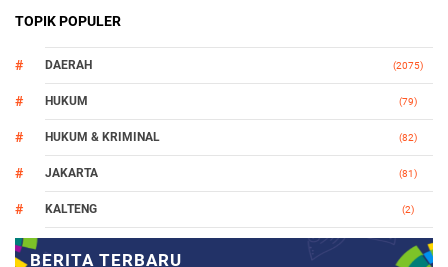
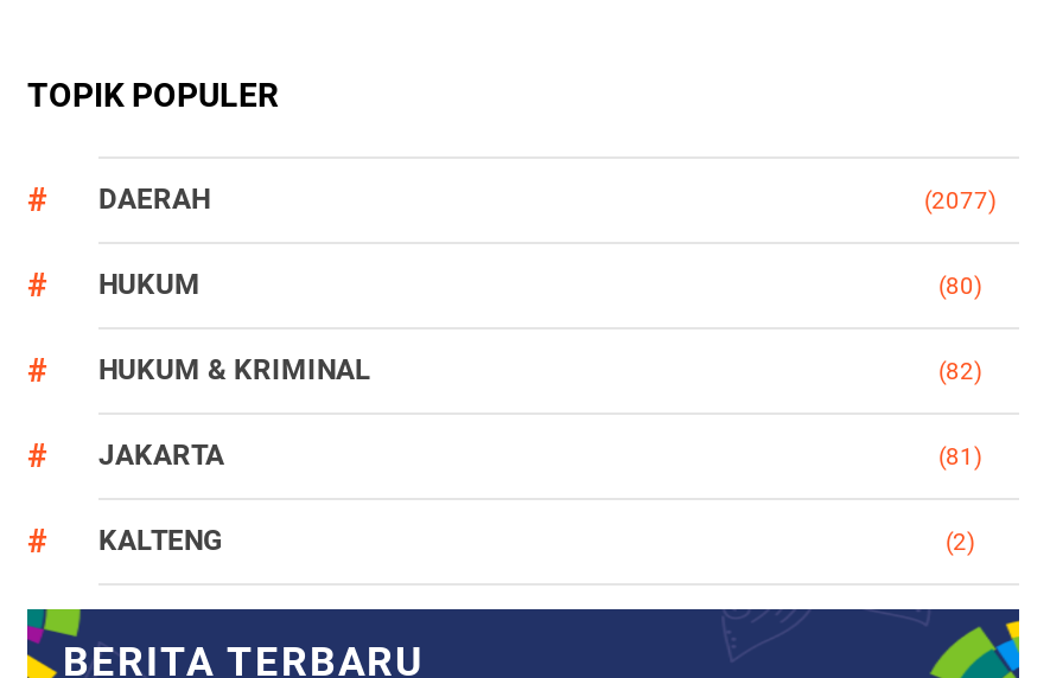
- (2075)
+ (2077)

- (79)
+ (80)
